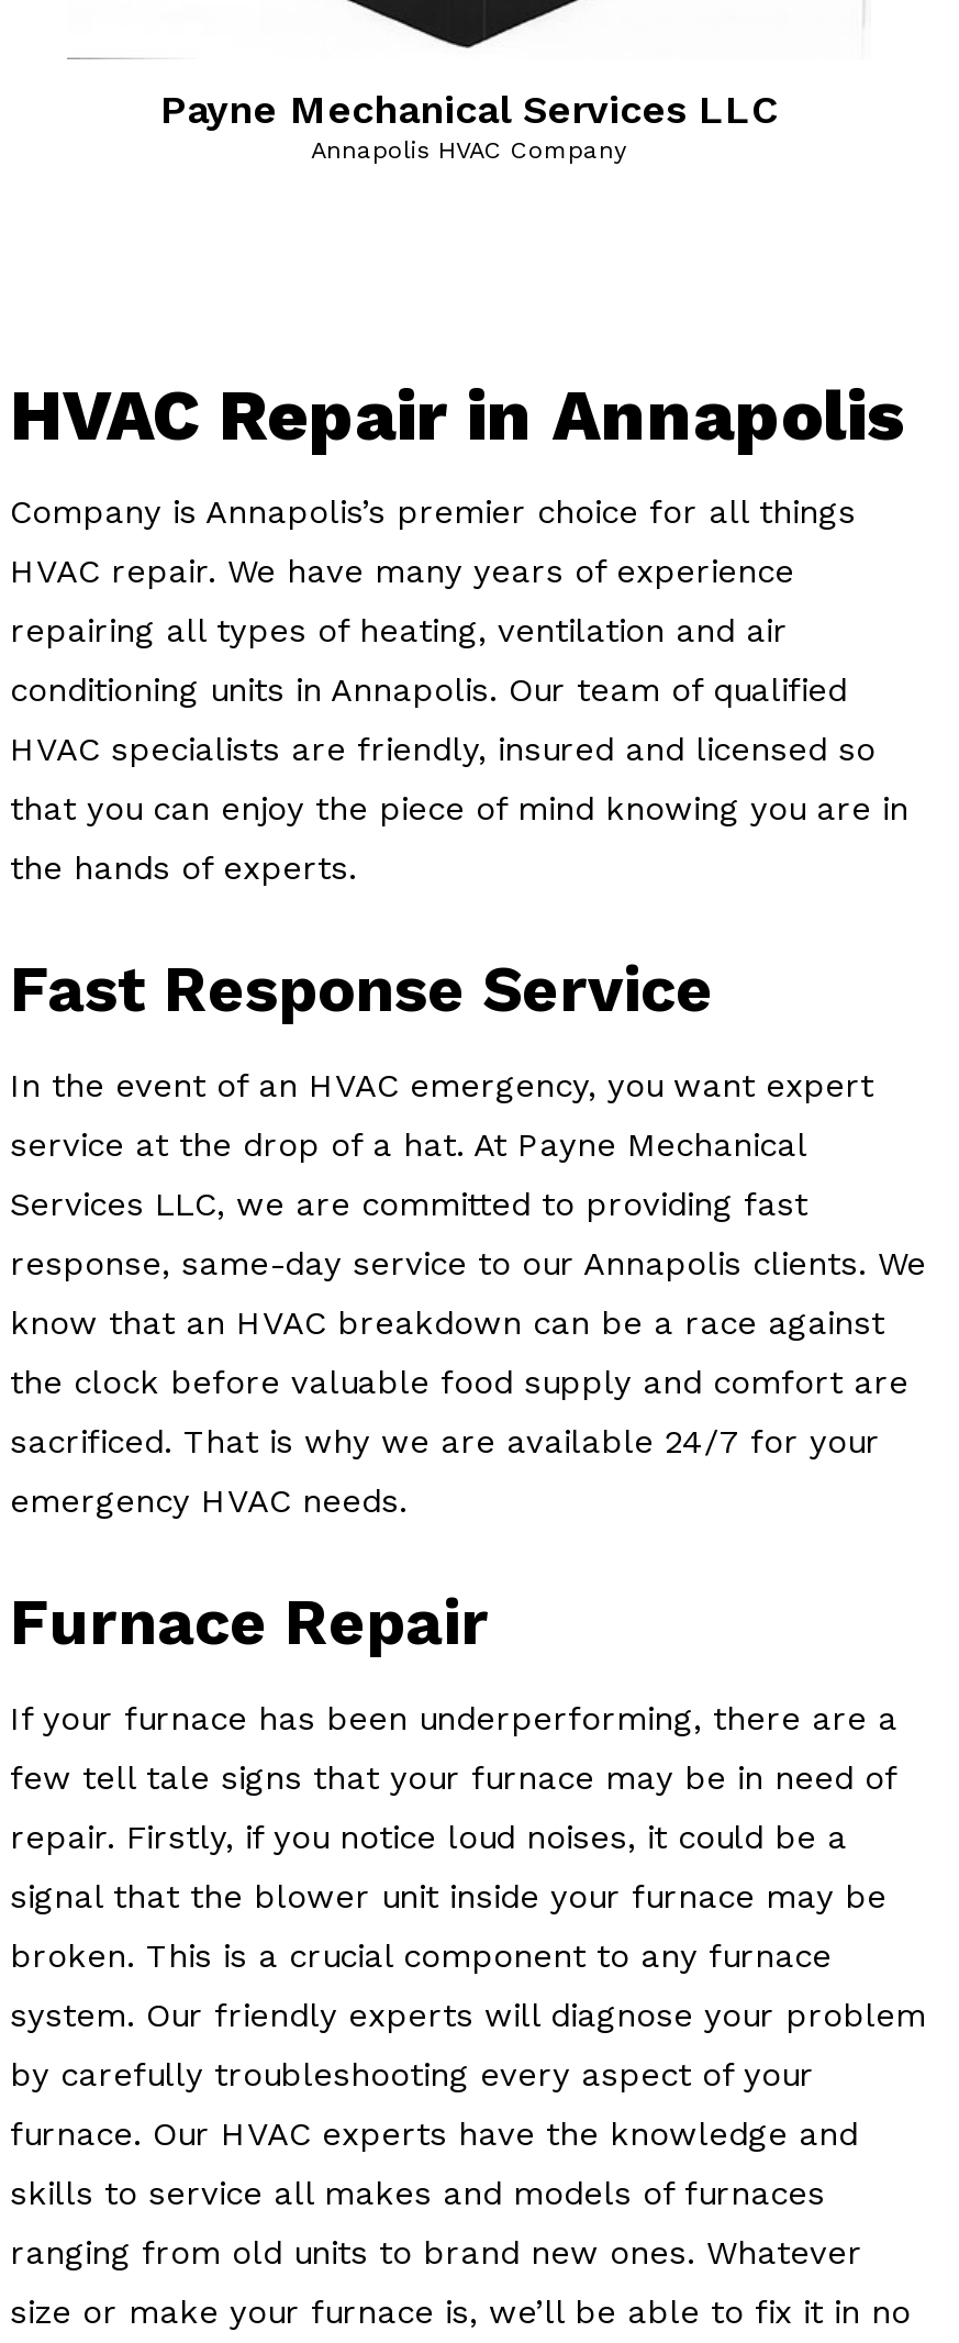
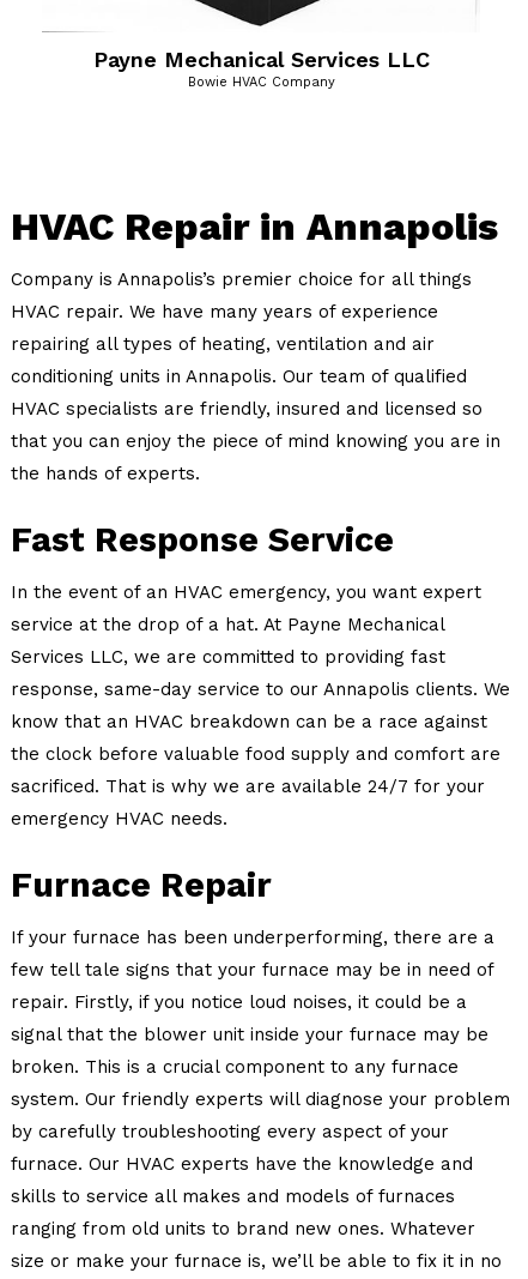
- Annapolis HVAC Company
+ Bowie HVAC Company
